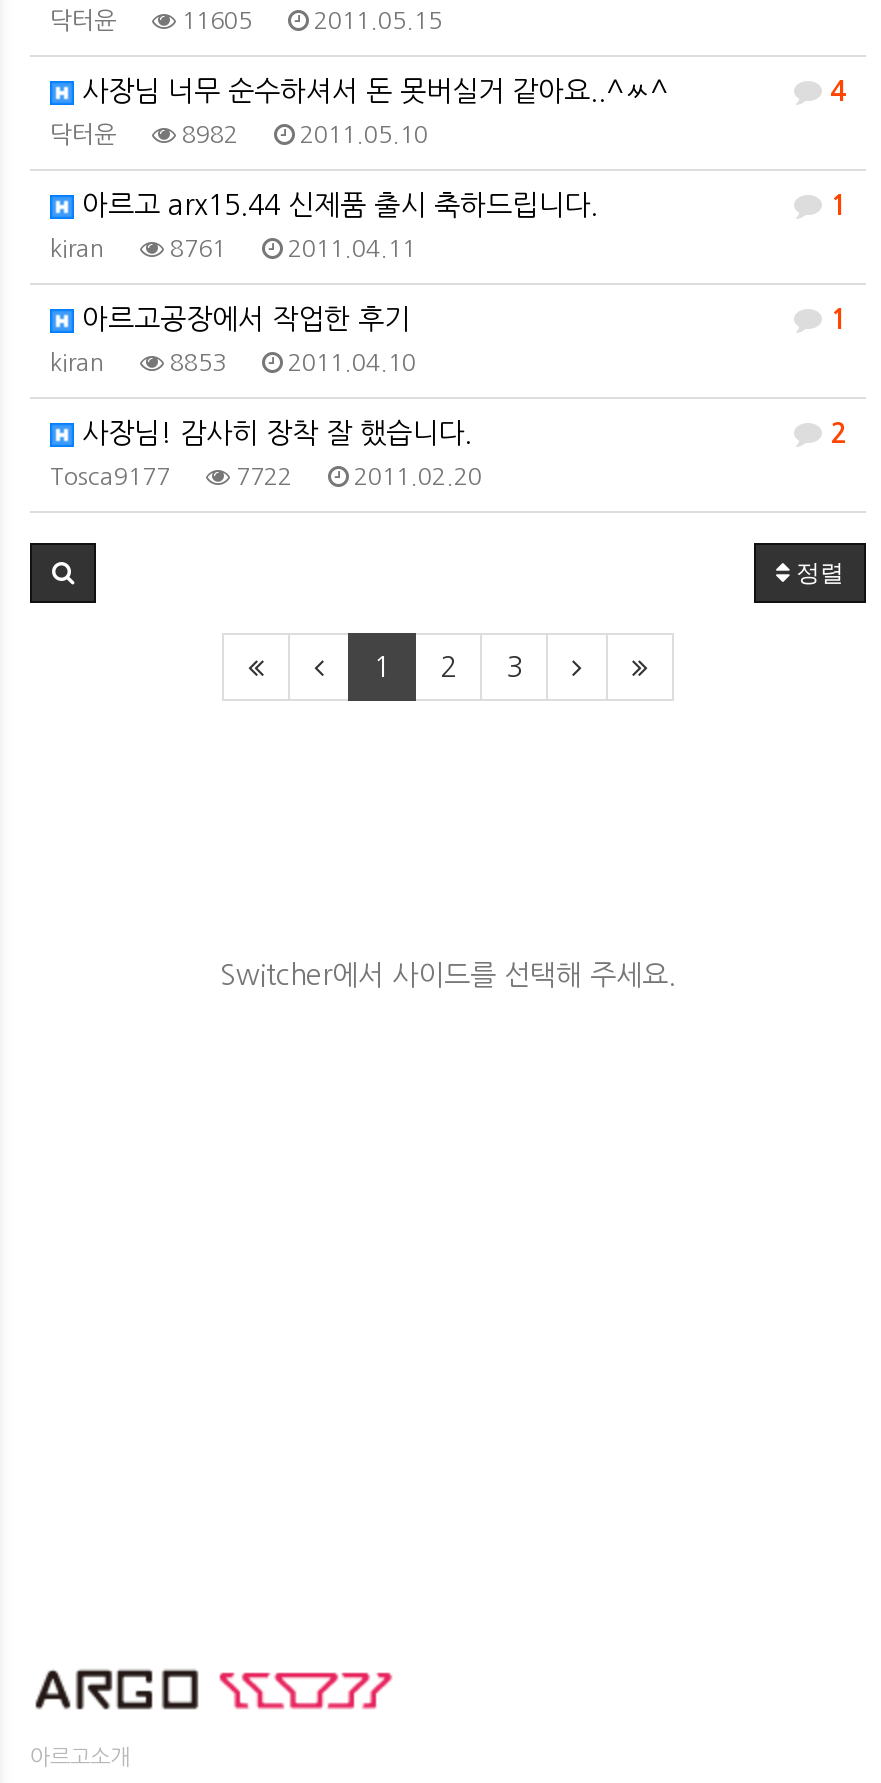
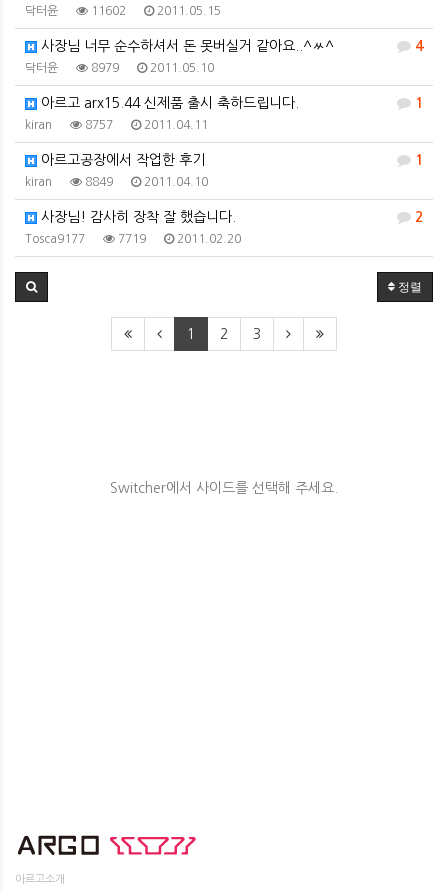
- 11605
+ 11602

- 8982
+ 8979

- 8761
+ 8757

- 8853
+ 8849

- 7722
+ 7719
